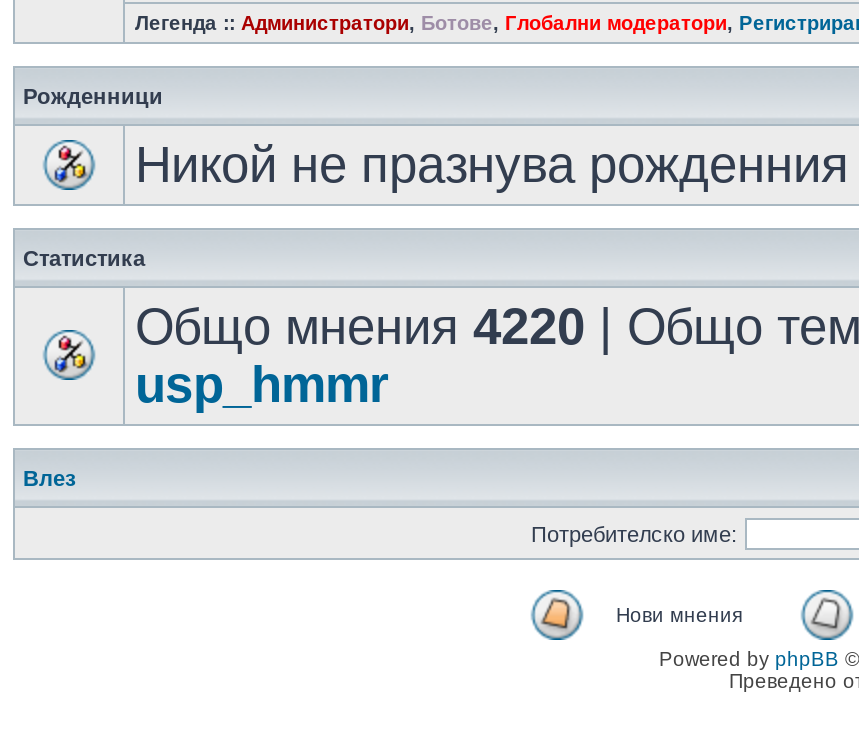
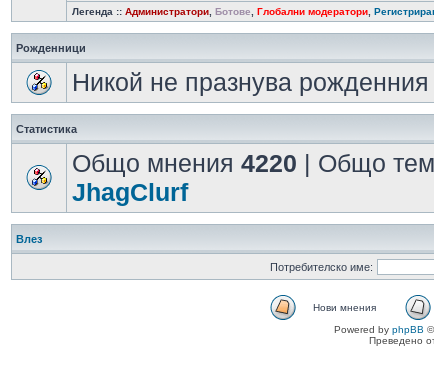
- usp_hmmr
+ JhagClurf
